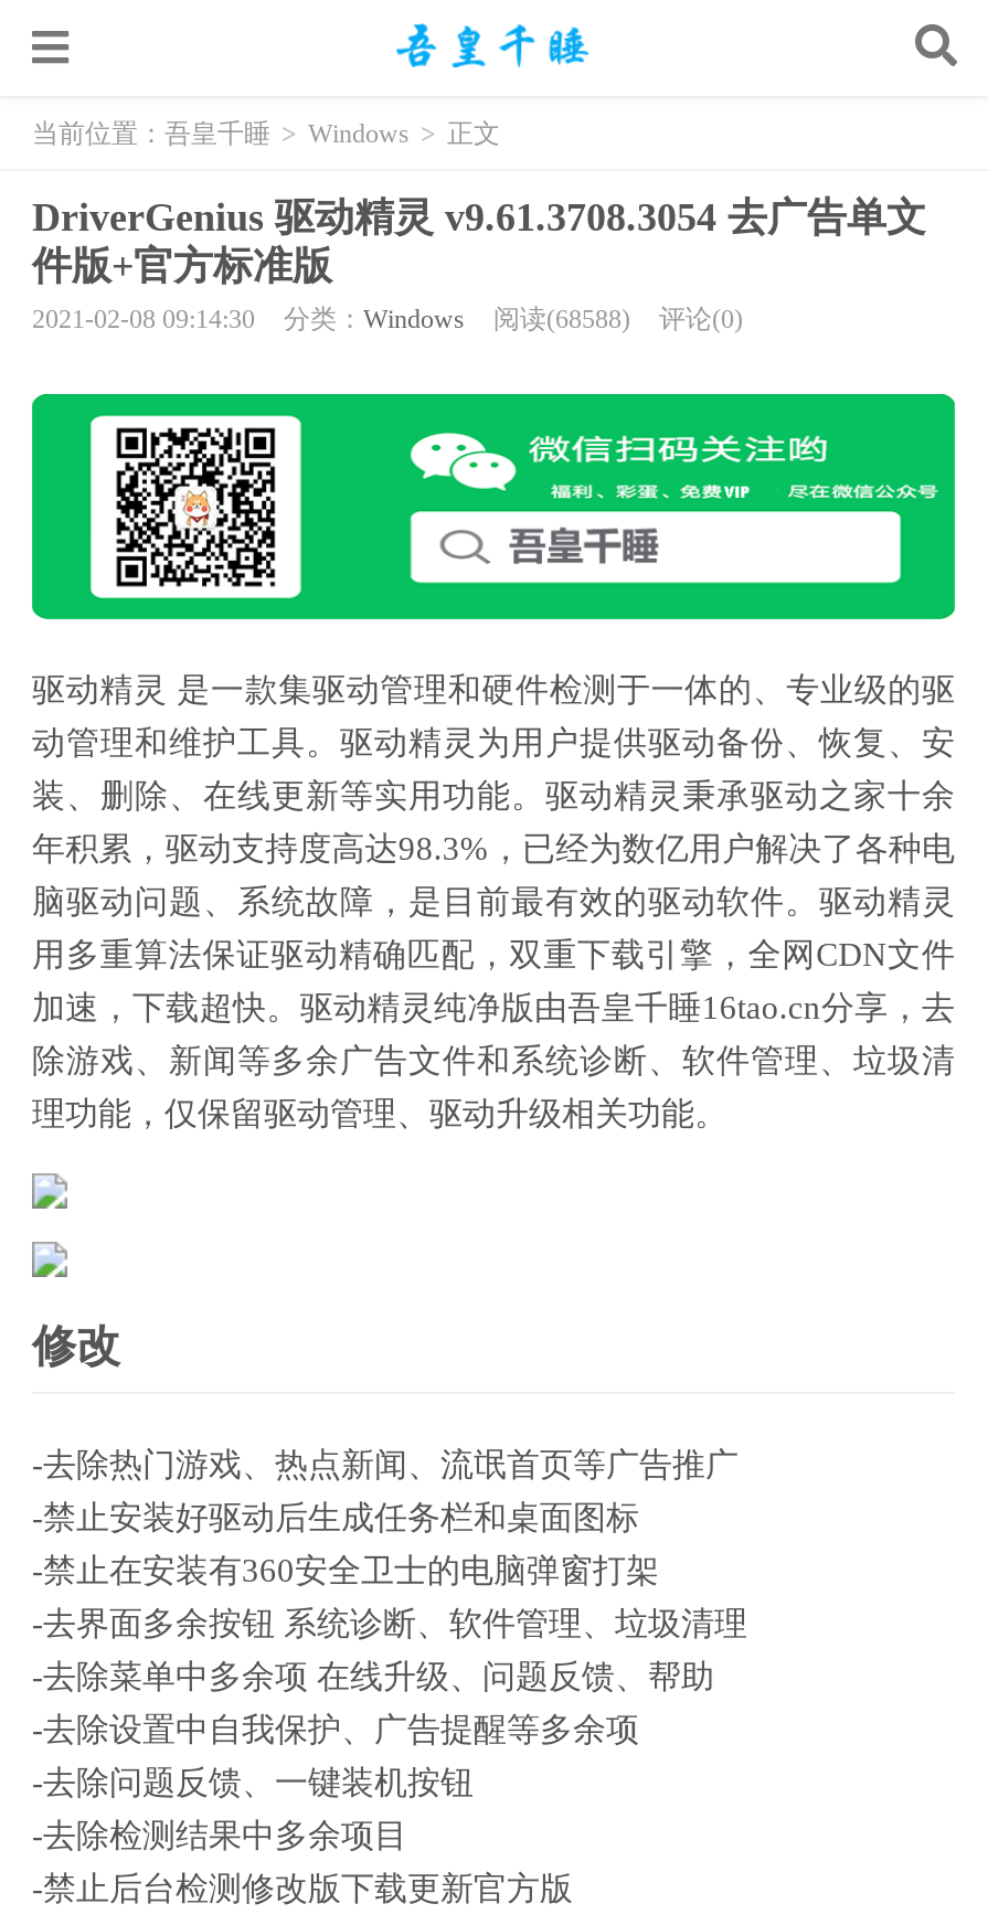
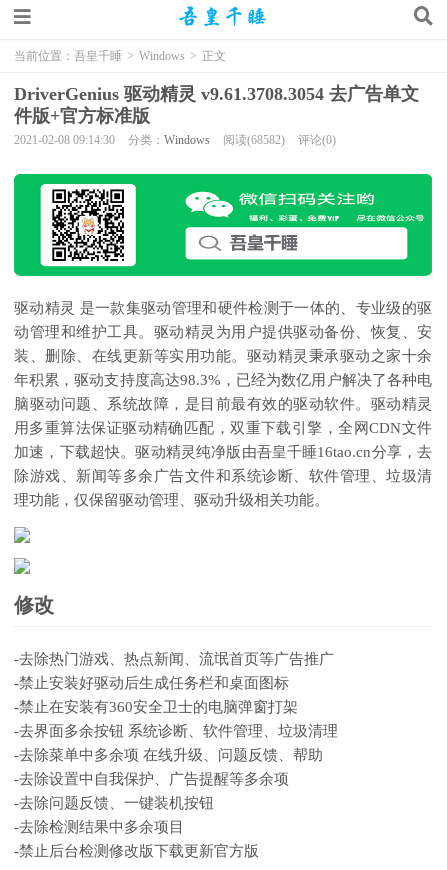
- 2021-02-08 09:14:30 分类：Windows 阅读(68588) 评论(0)
+ 2021-02-08 09:14:30 分类：Windows 阅读(68582) 评论(0)
